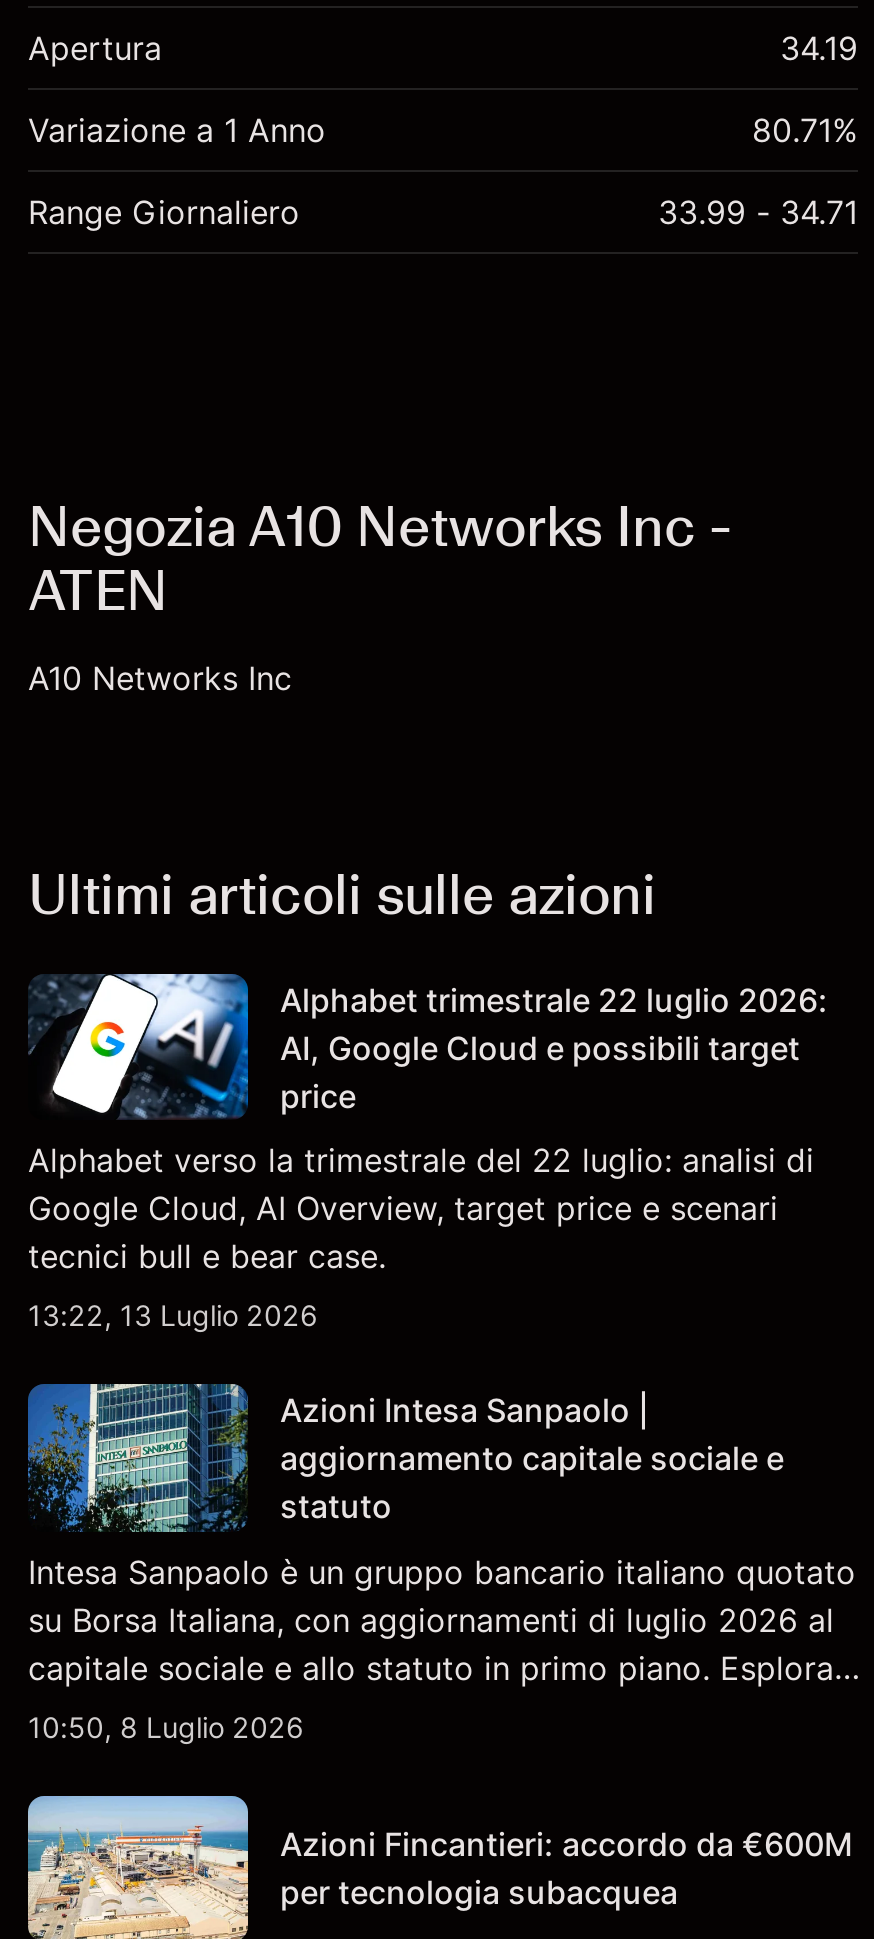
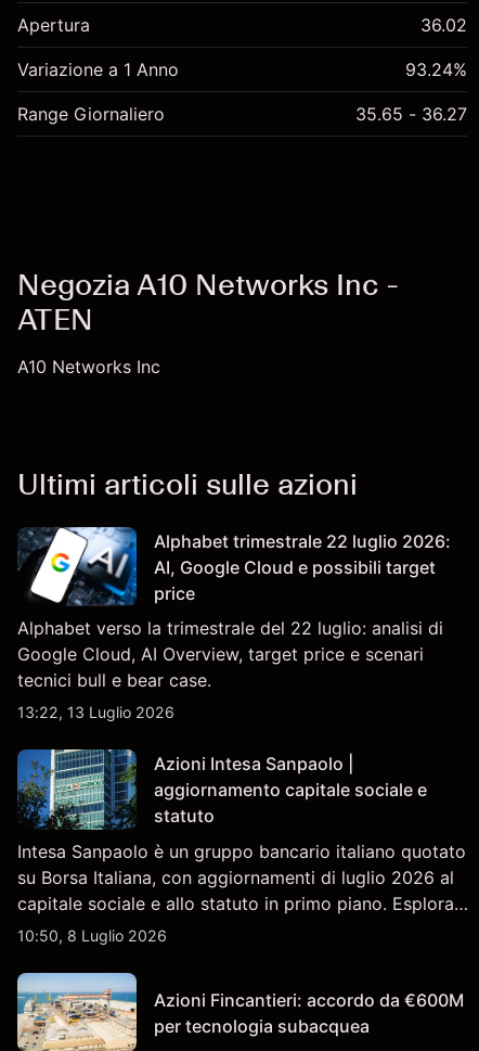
- 34.19
+ 36.02

- 80.71%
+ 93.24%

- 33.99 - 34.71
+ 35.65 - 36.27
